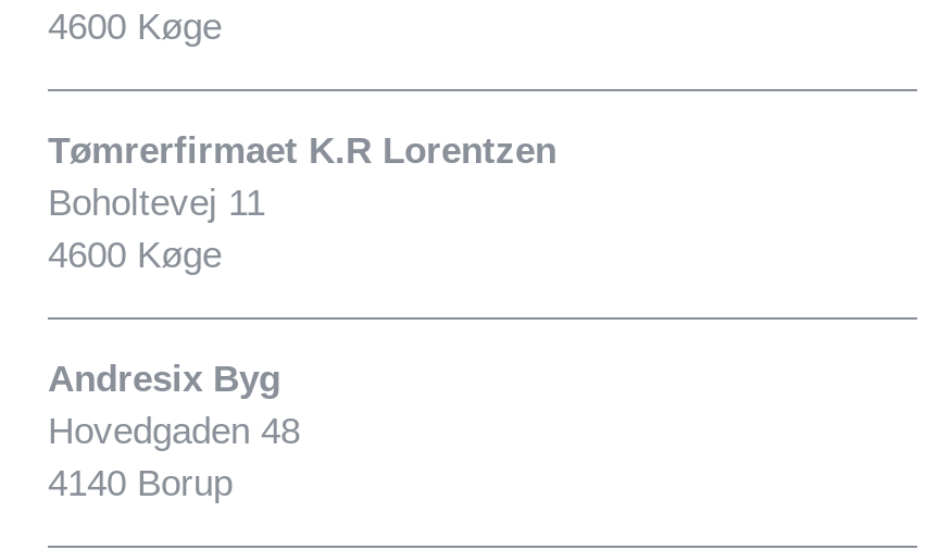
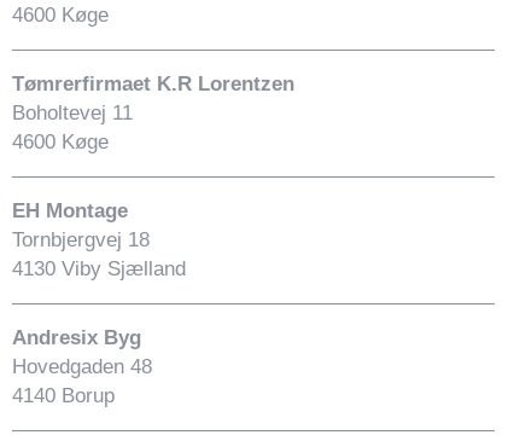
+ EH Montage
+ Tornbjergvej 18
+ 4130 Viby Sjælland
